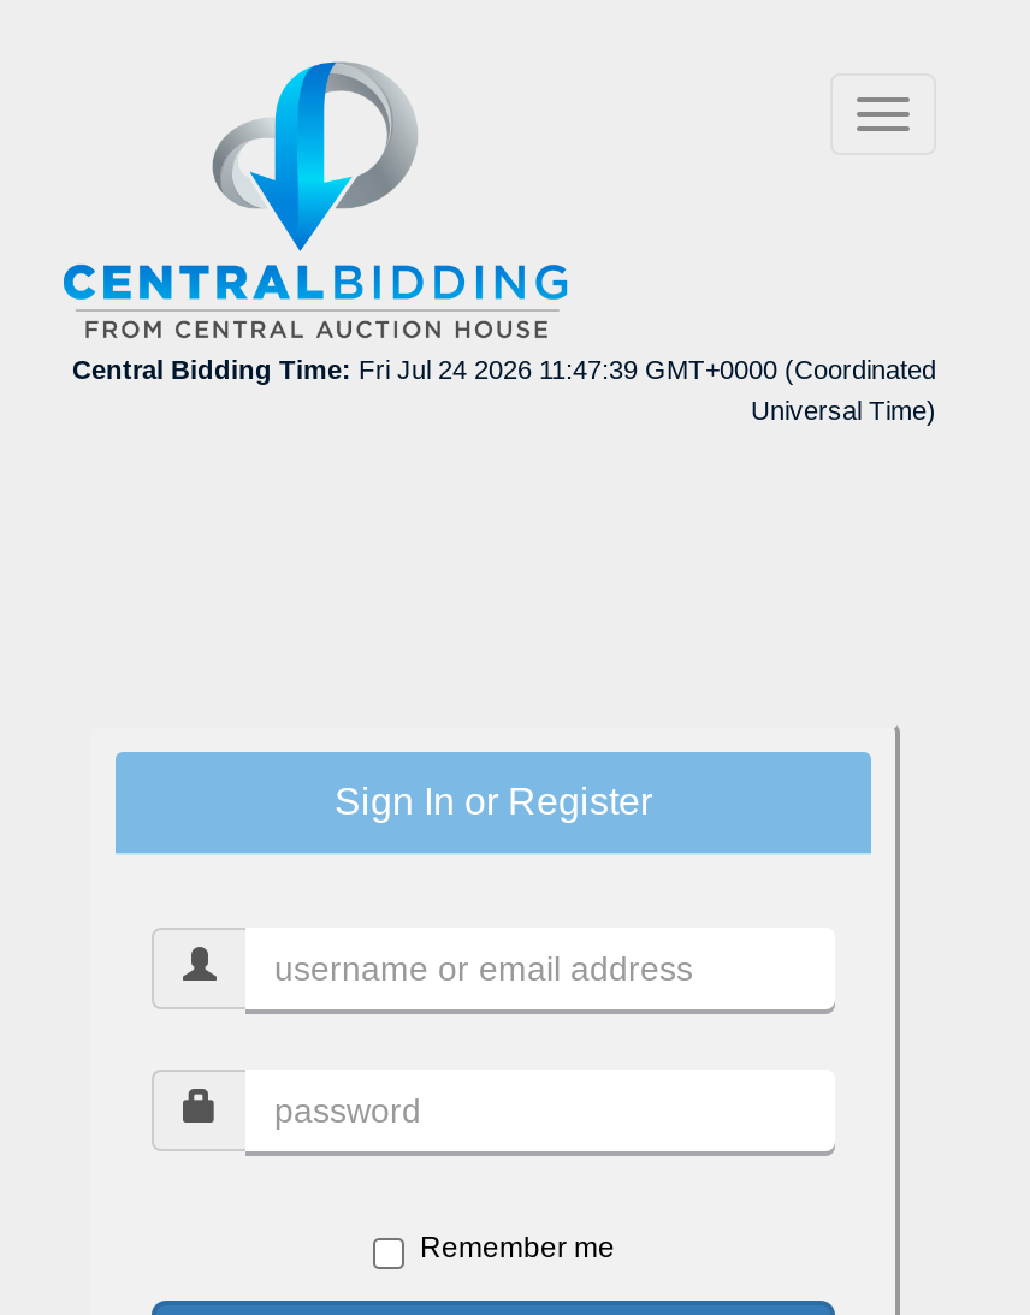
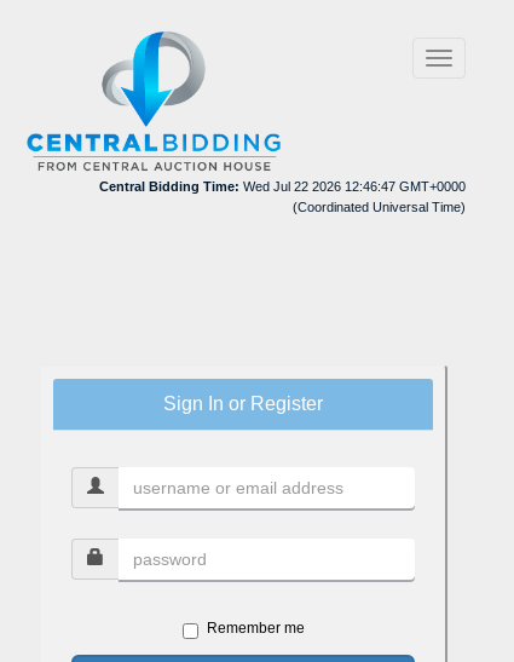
- Central Bidding Time: Fri Jul 24 2026 11:47:39 GMT+0000 (Coordinated
- Universal Time)
+ Central Bidding Time: Wed Jul 22 2026 12:46:47 GMT+0000
+ (Coordinated Universal Time)
